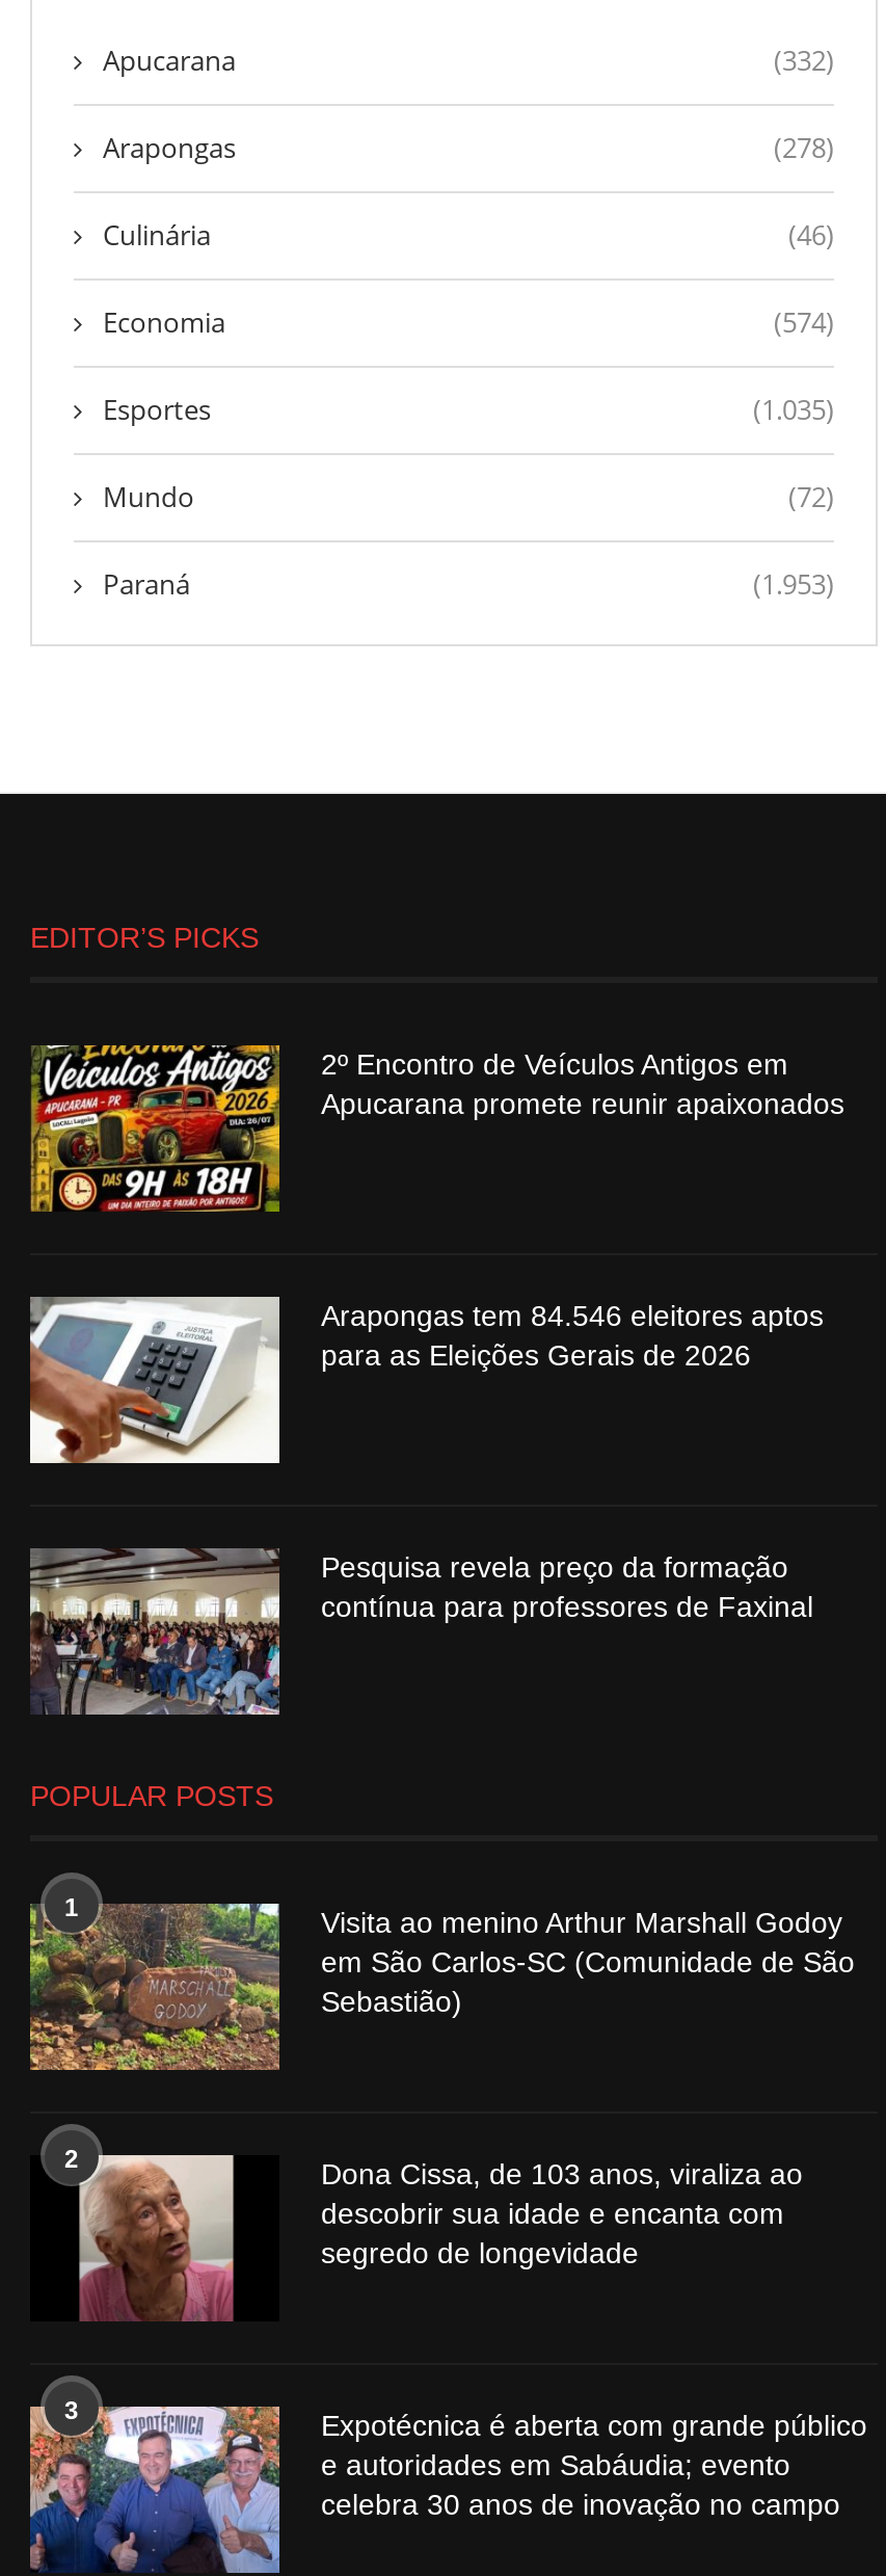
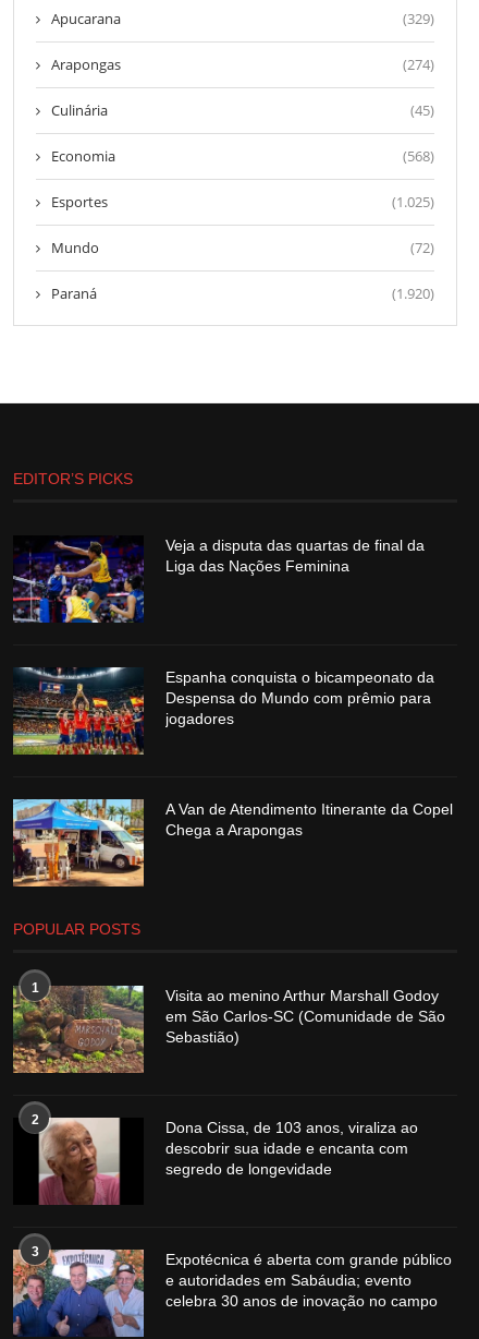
- (332)
+ (329)

- (278)
+ (274)

- (46)
+ (45)

- (574)
+ (568)

- (1.035)
+ (1.025)

- (1.953)
+ (1.920)

- [image]
- 2º Encontro de Veículos Antigos em
- Apucarana promete reunir apaixonados
+ [image]
+ Veja a disputa das quartas de final da
+ Liga das Nações Feminina

- [image]
- Arapongas tem 84.546 eleitores aptos
- para as Eleições Gerais de 2026
+ [image]
+ Espanha conquista o bicampeonato da
+ Despensa do Mundo com prêmio para
+ jogadores

- [image]
- Pesquisa revela preço da formação
- contínua para professores de Faxinal
+ [image]
+ A Van de Atendimento Itinerante da Copel
+ Chega a Arapongas
